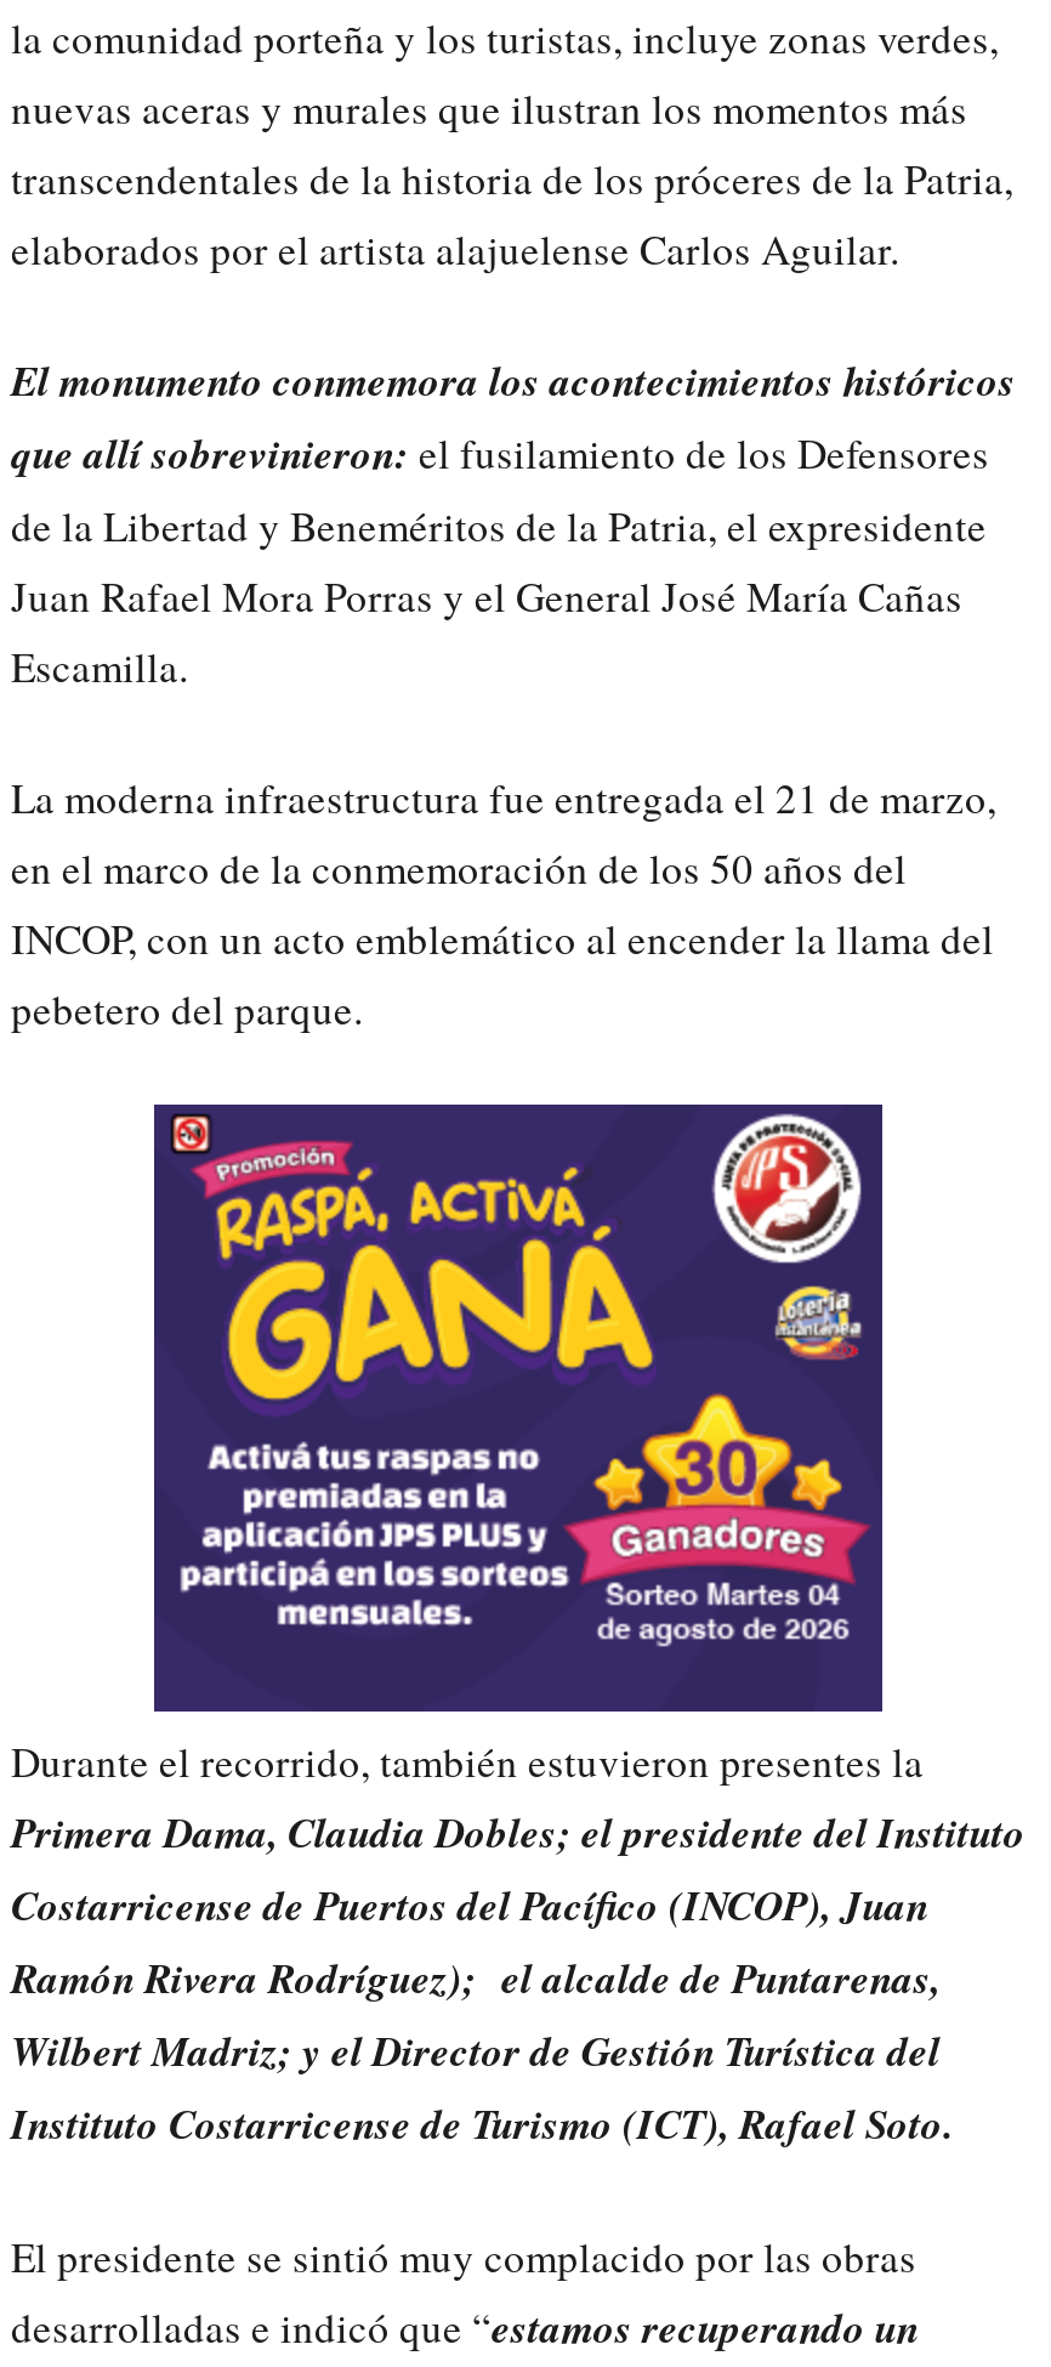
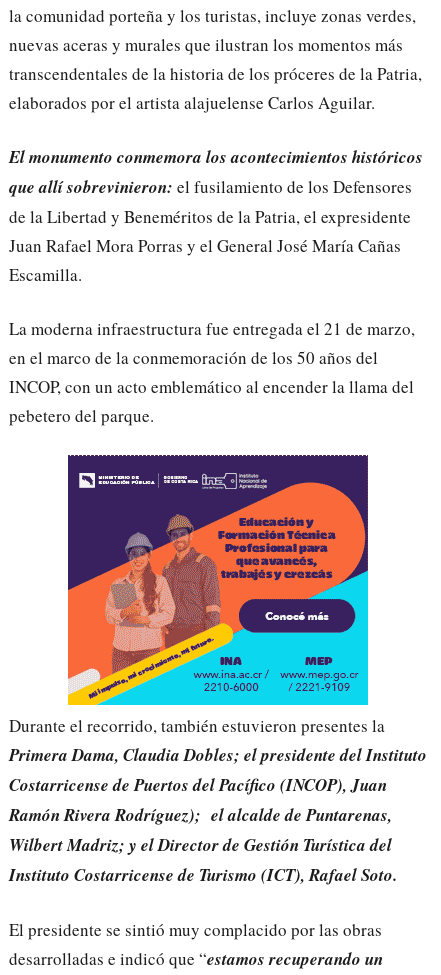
- [image]
+ [image]
